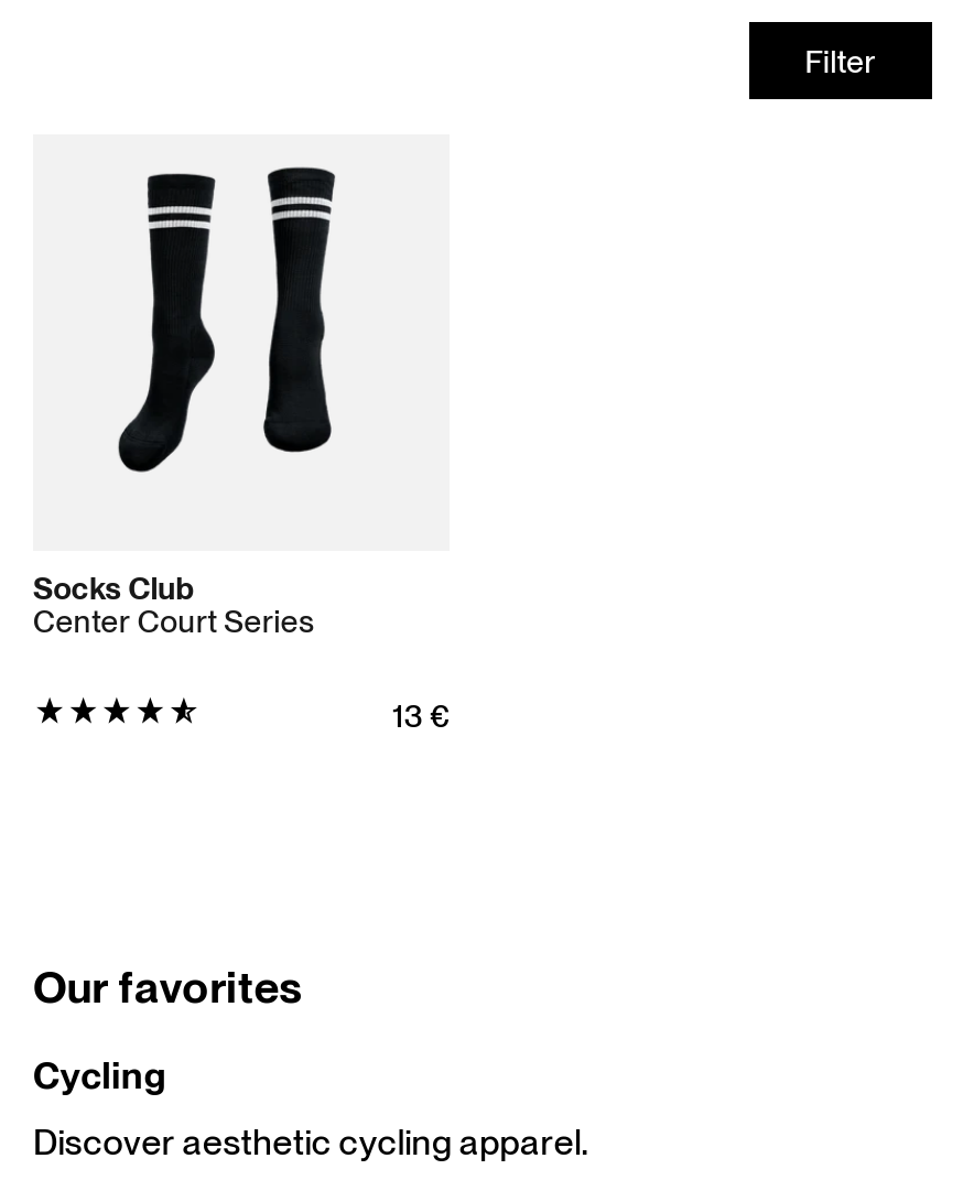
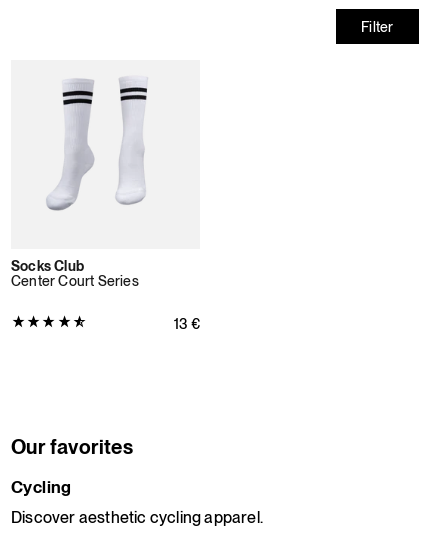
- [image]
+ [image]

- [image]
+ [image]
